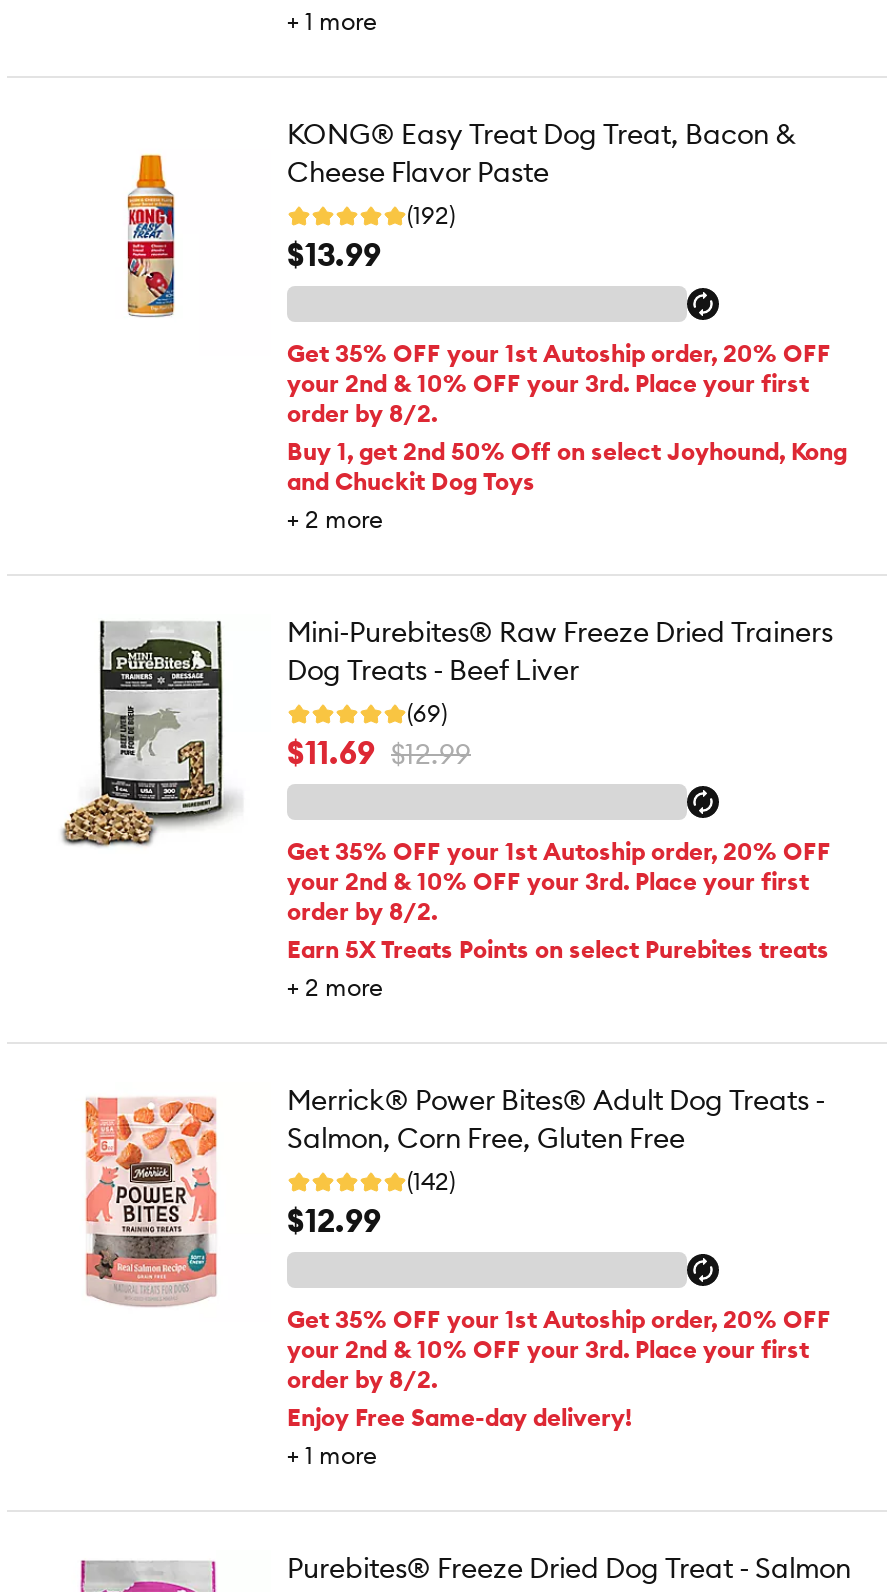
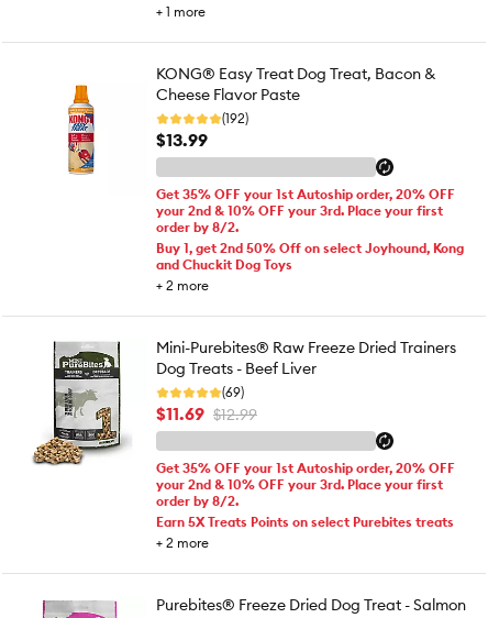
- [image]
- Merrick® Power Bites® Adult Dog Treats -
- Salmon, Corn Free, Gluten Free
- (142)
- $12.99
- Get 35% OFF your 1st Autoship order, 20% OFF
- your 2nd & 10% OFF your 3rd. Place your first
- order by 8/2.
- Enjoy Free Same-day delivery!
- + 1 more
